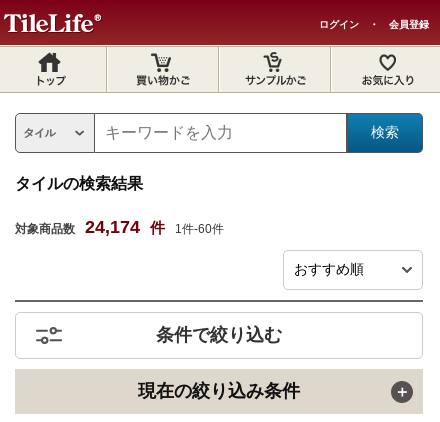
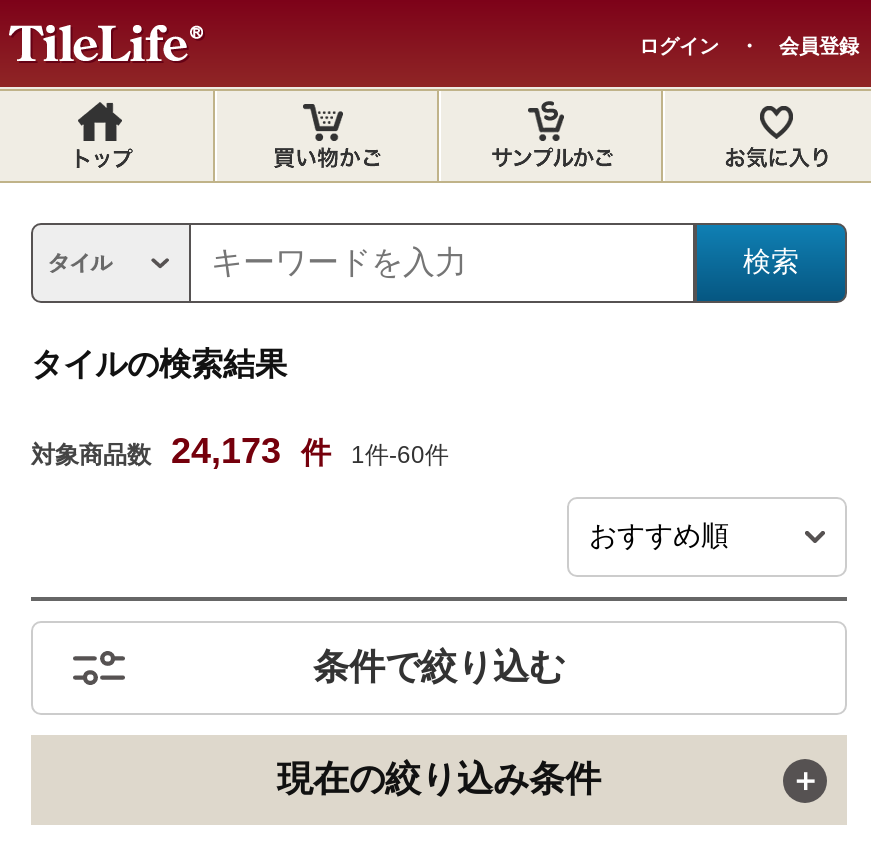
- 対象商品数 24,174 件 1件-60件
+ 対象商品数 24,173 件 1件-60件
